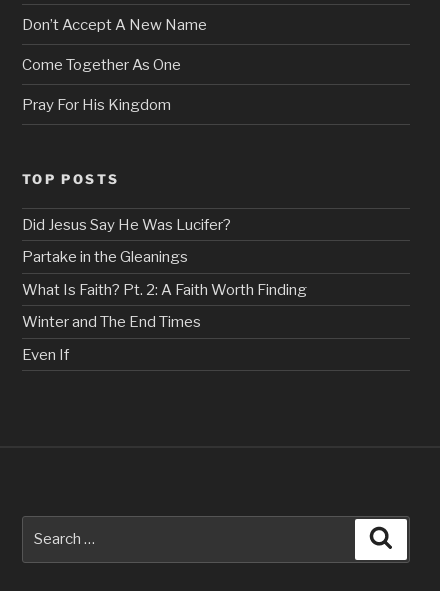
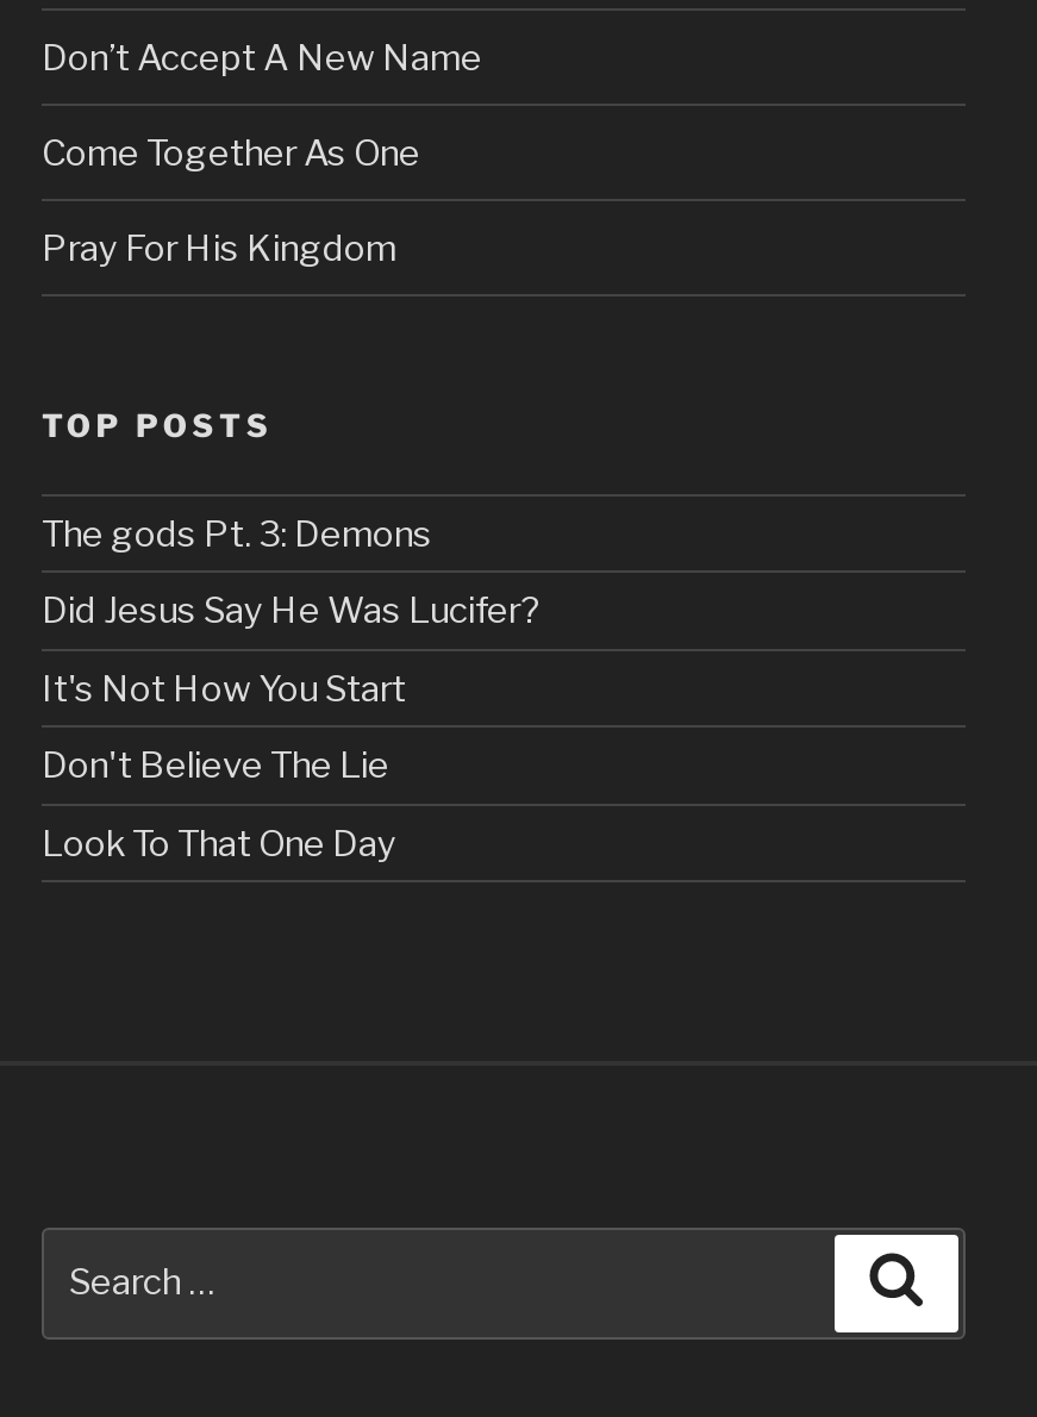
+ The gods Pt. 3: Demons

moved down: Did Jesus Say He Was Lucifer?

- Partake in the Gleanings
- What Is Faith? Pt. 2: A Faith Worth Finding
- Winter and The End Times
- Even If
+ It's Not How You Start
+ Don't Believe The Lie
+ Look To That One Day
